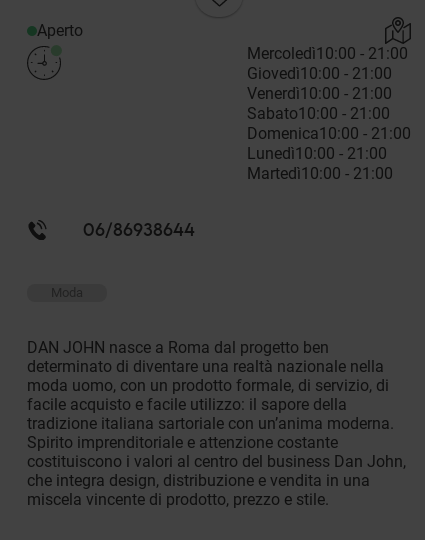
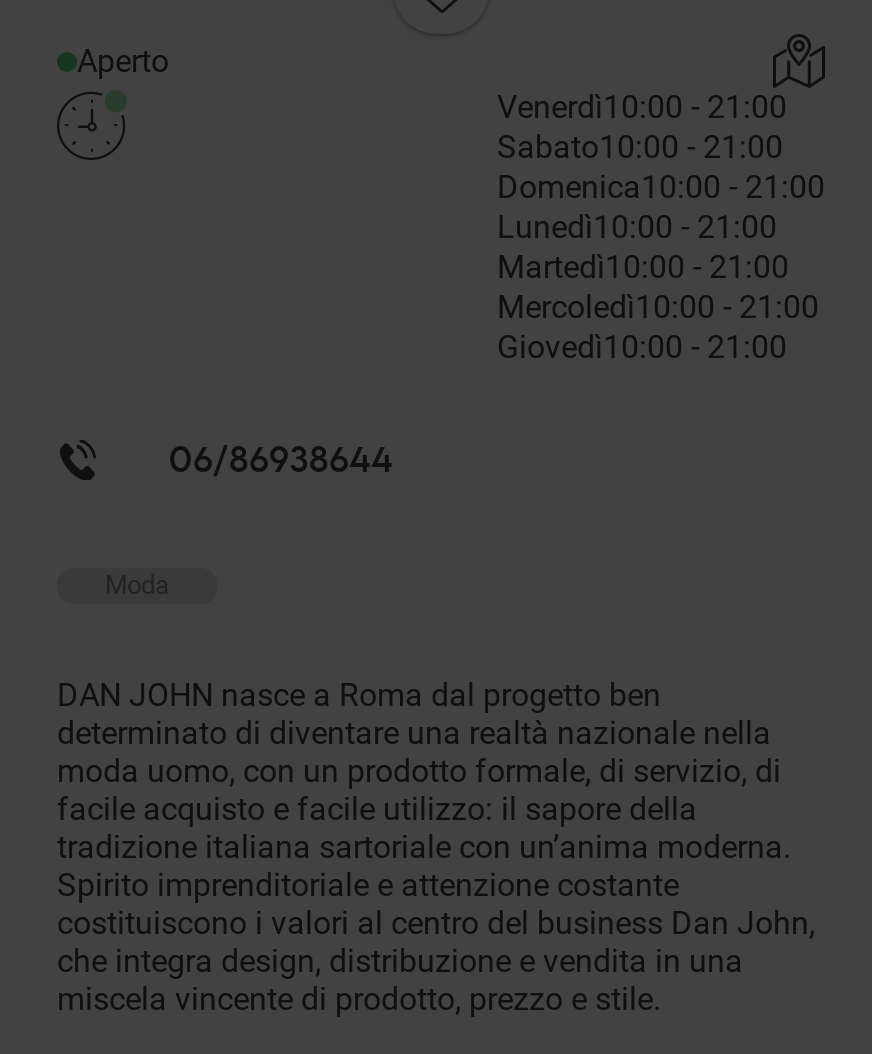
moved down: Mercoledì10:00 - 21:00 | Giovedì10:00 - 21:00

moved up: Venerdì10:00 - 21:00 | Sabato10:00 - 21:00 | Domenica10:00 - 21:00 | Lunedì10:00 - 21:00 | Martedì10:00 - 21:00
